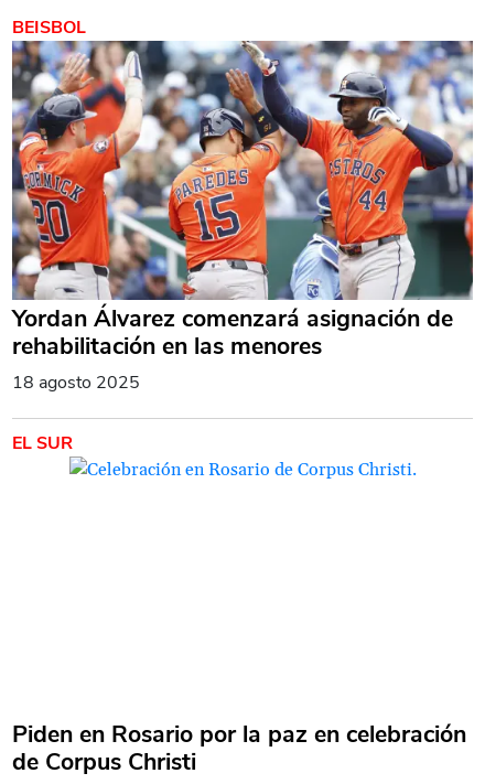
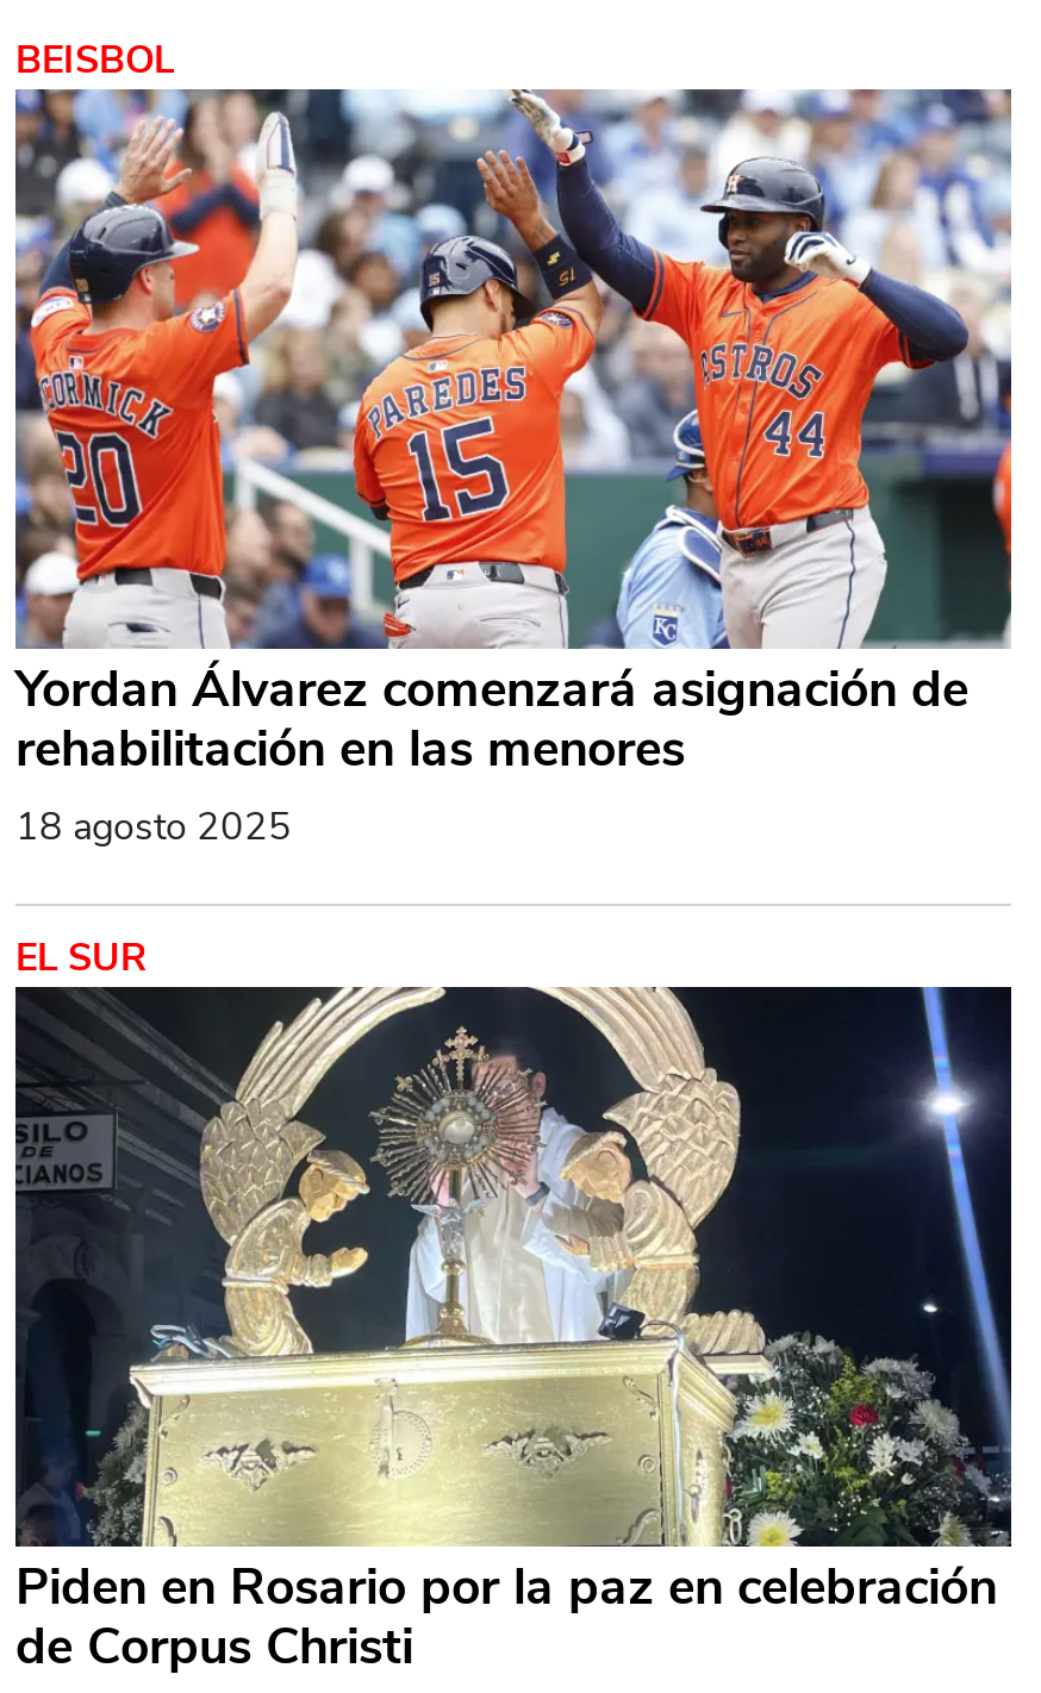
+ [image]
